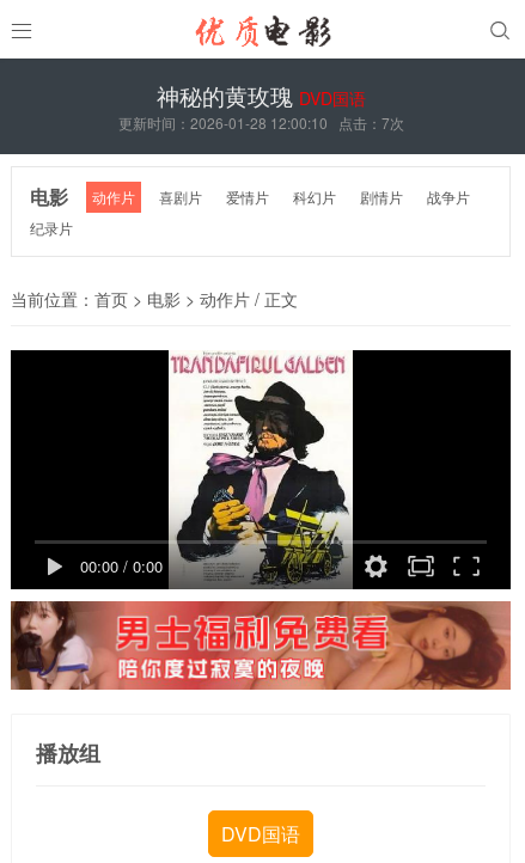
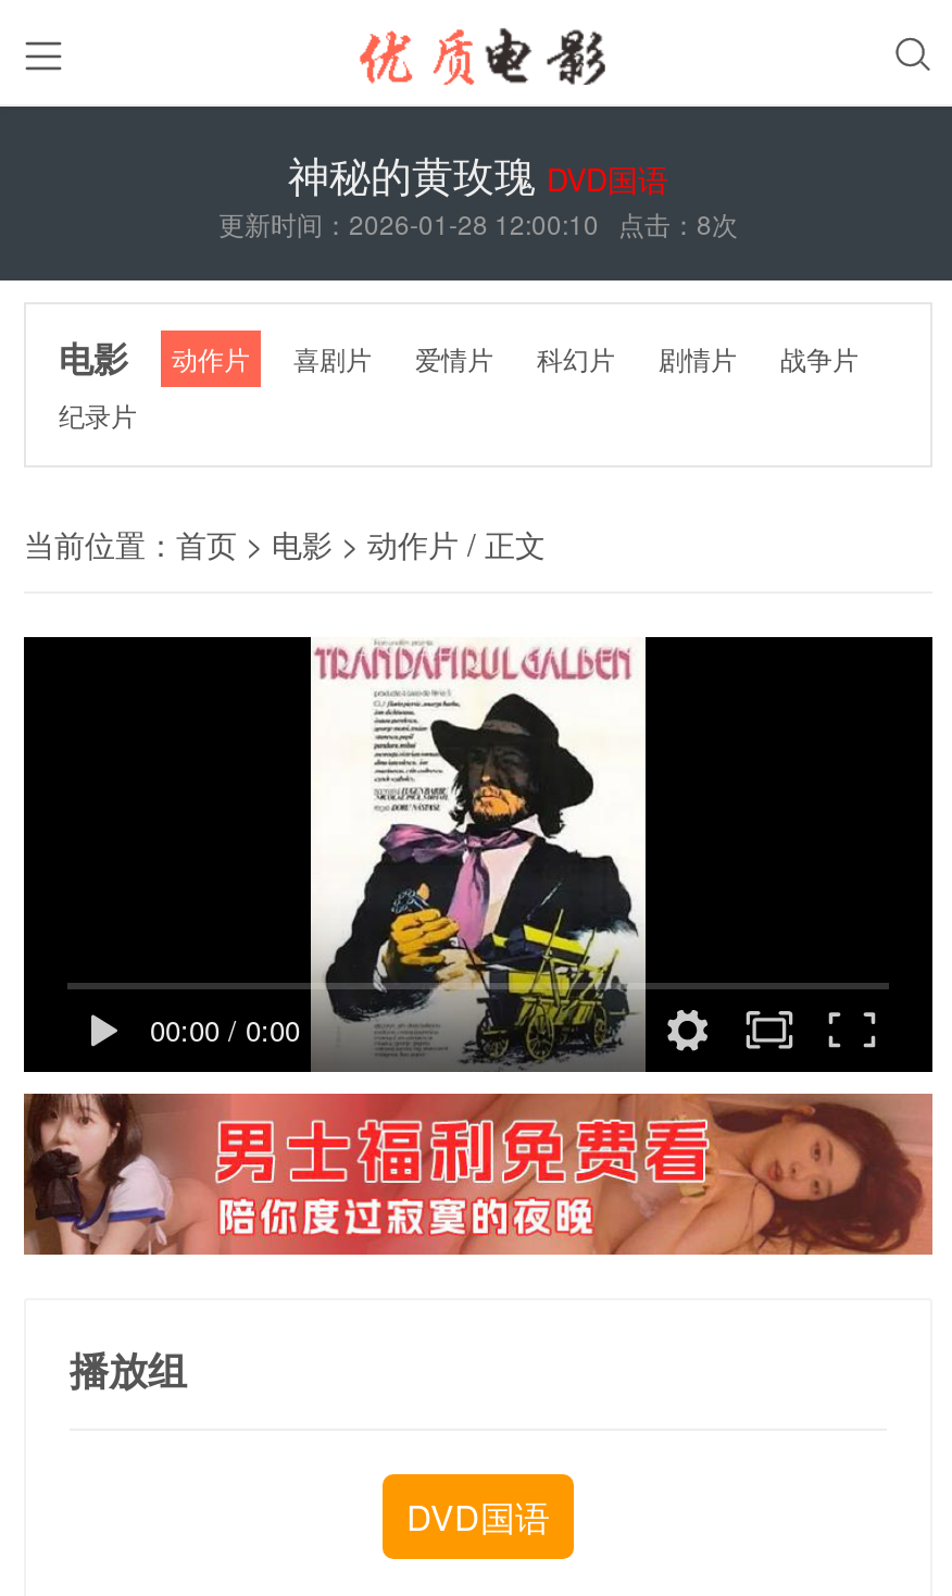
- 更新时间：2026-01-28 12:00:10 点击：7次
+ 更新时间：2026-01-28 12:00:10 点击：8次
